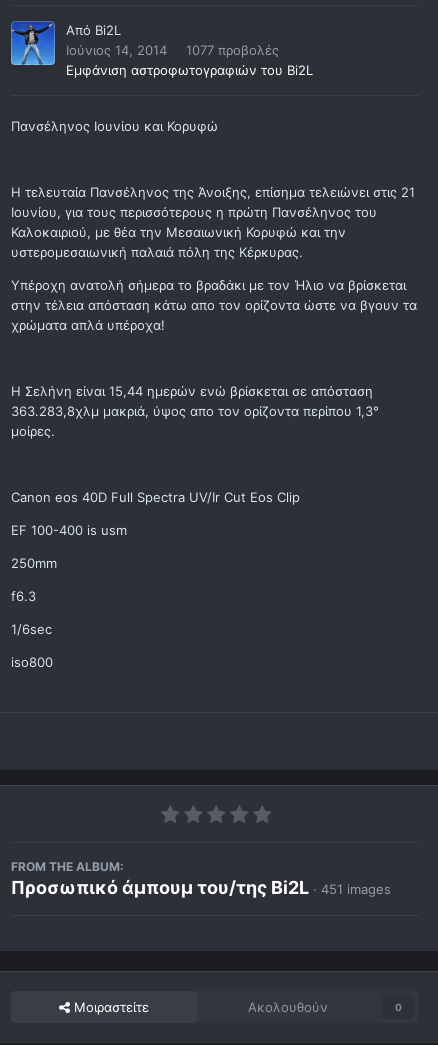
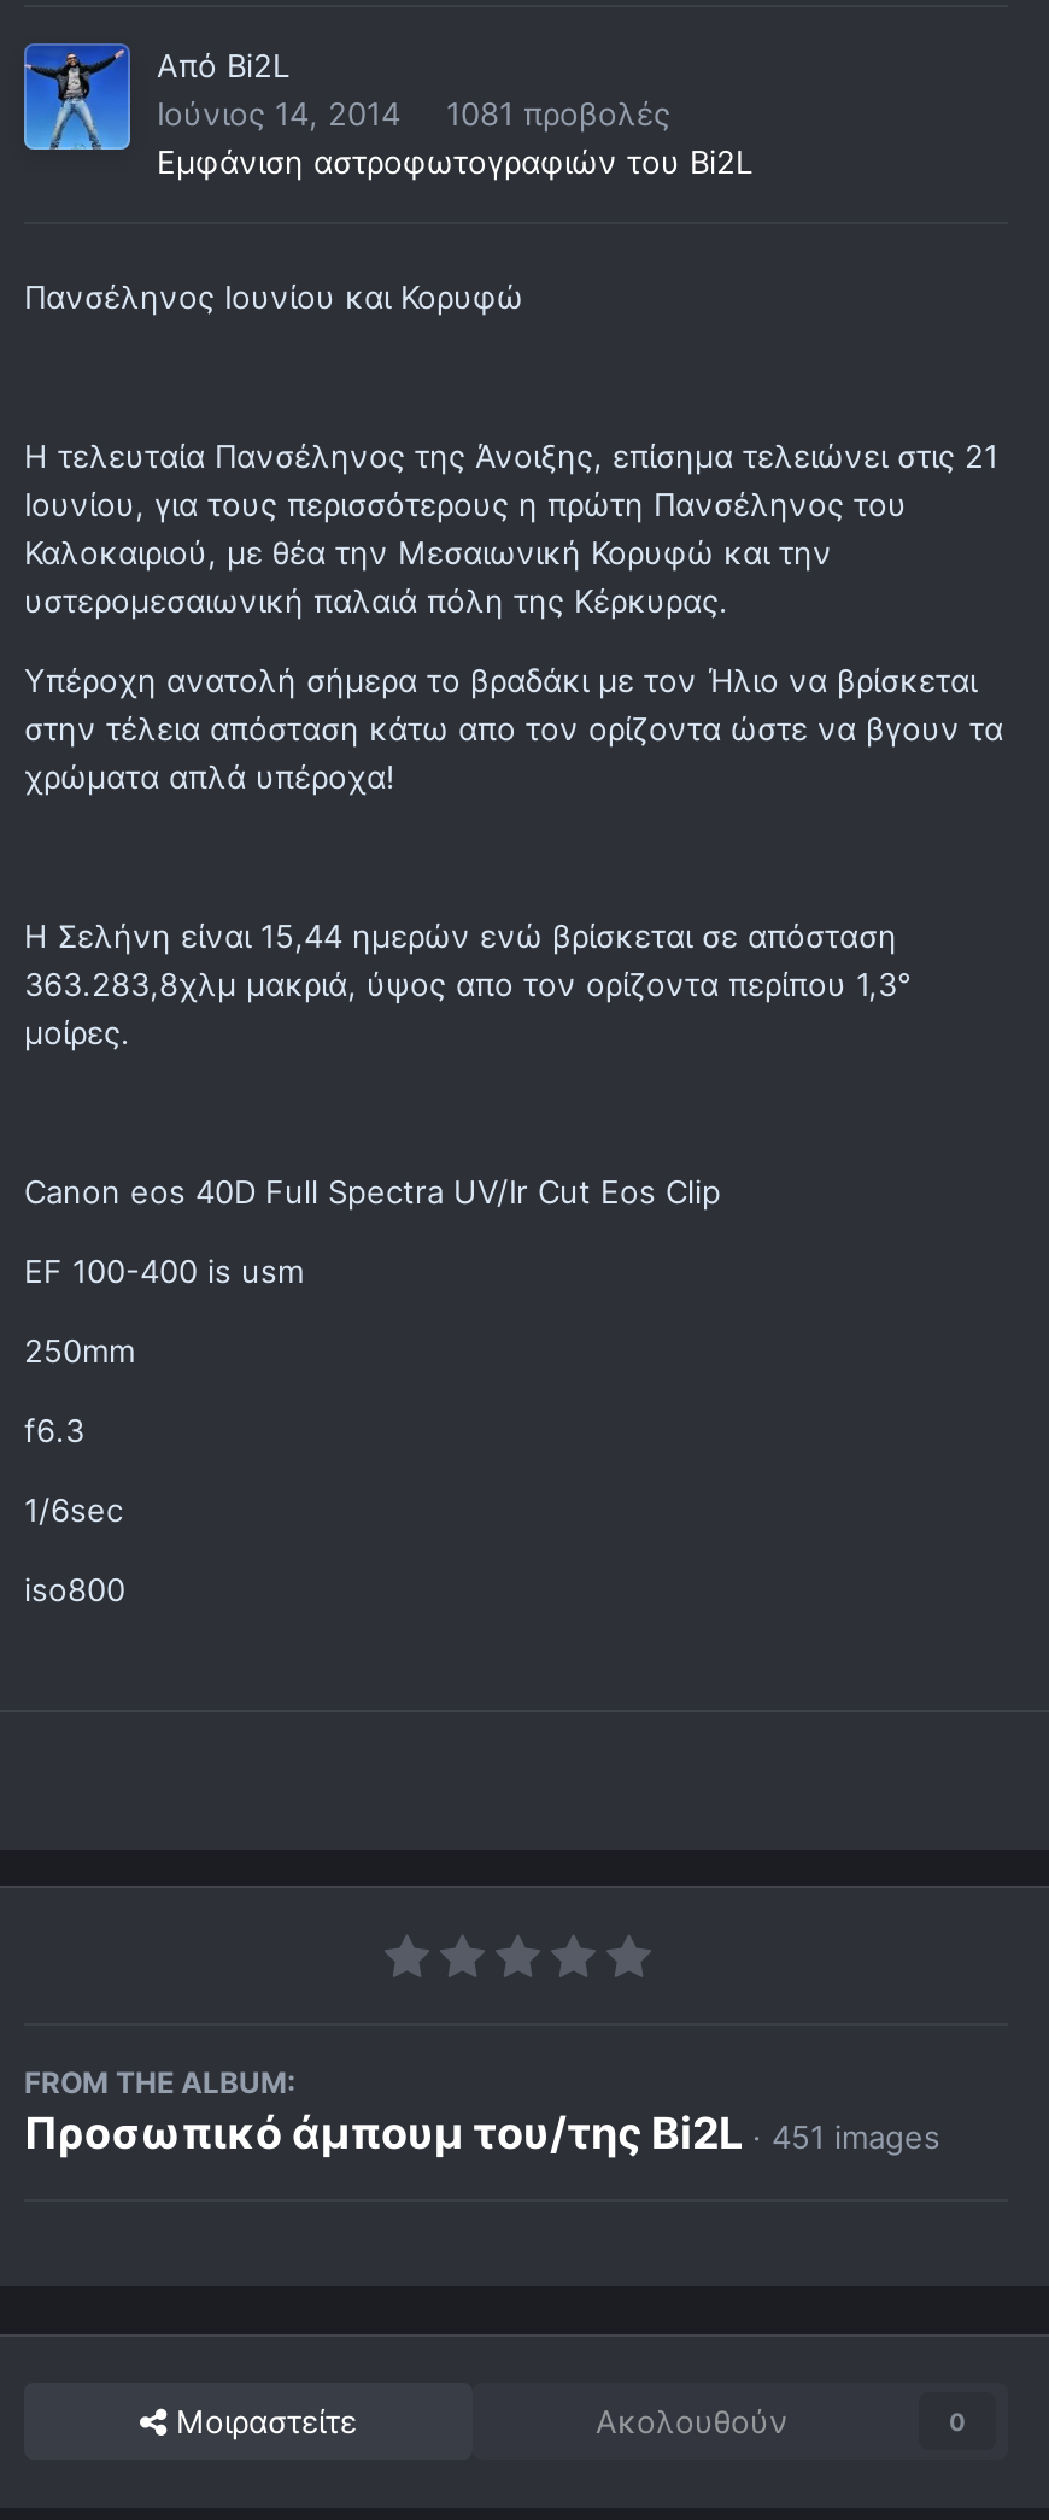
- Ιούνιος 14, 2014 1077 προβολές
+ Ιούνιος 14, 2014 1081 προβολές
